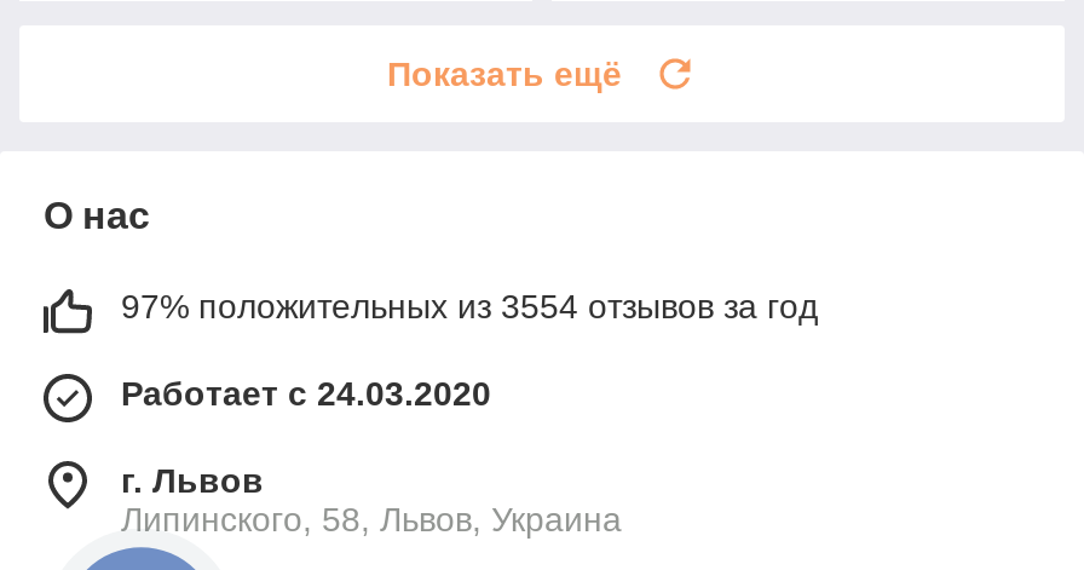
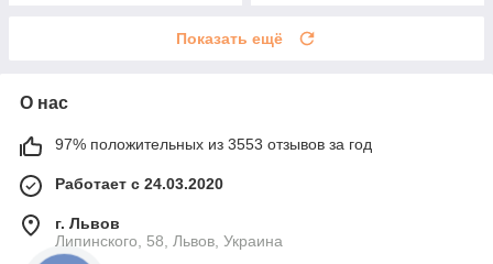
- 97% положительных из 3554 отзывов за год
+ 97% положительных из 3553 отзывов за год
